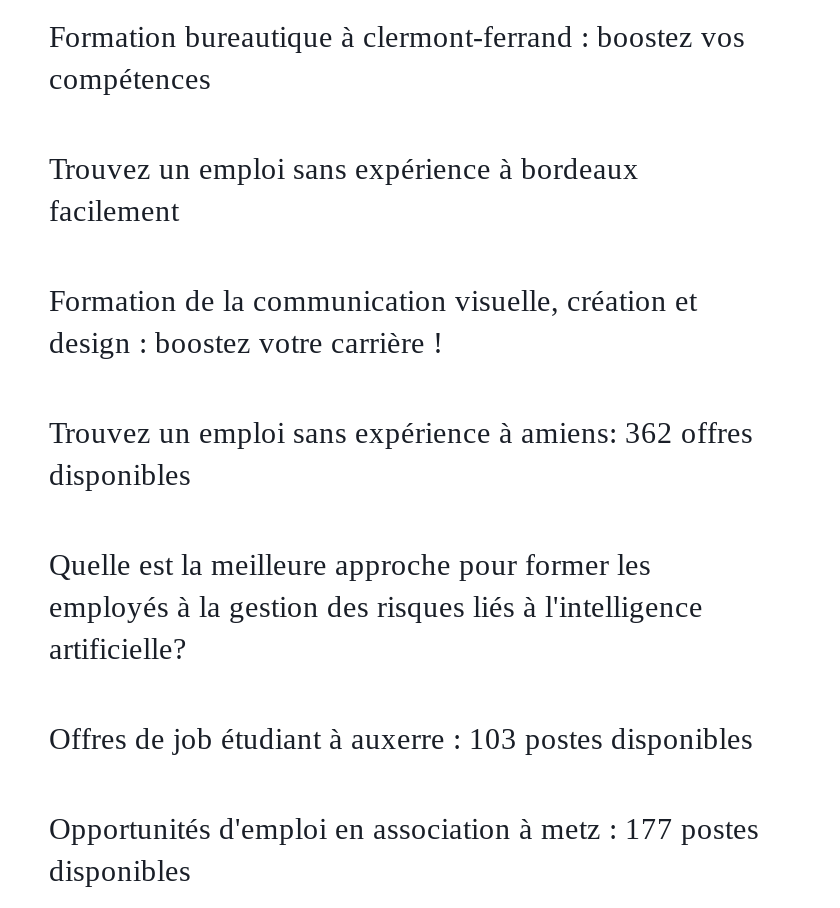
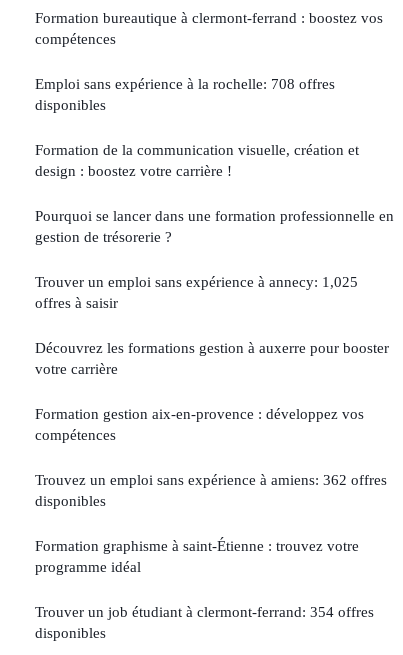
- Trouvez un emploi sans expérience à bordeaux
- facilement
+ Emploi sans expérience à la rochelle: 708 offres
+ disponibles

+ Pourquoi se lancer dans une formation professionnelle en
+ gestion de trésorerie ?
+ Trouver un emploi sans expérience à annecy: 1,025
+ offres à saisir
+ Découvrez les formations gestion à auxerre pour booster
+ votre carrière
+ Formation gestion aix-en-provence : développez vos
+ compétences

moved down: Trouvez un emploi sans expérience à amiens: 362 offres | disponibles

- Quelle est la meilleure approche pour former les
- employés à la gestion des risques liés à l'intelligence
- artificielle?
- Offres de job étudiant à auxerre : 103 postes disponibles
- Opportunités d'emploi en association à metz : 177 postes
+ Formation graphisme à saint-Étienne : trouvez votre
+ programme idéal
+ Trouver un job étudiant à clermont-ferrand: 354 offres
